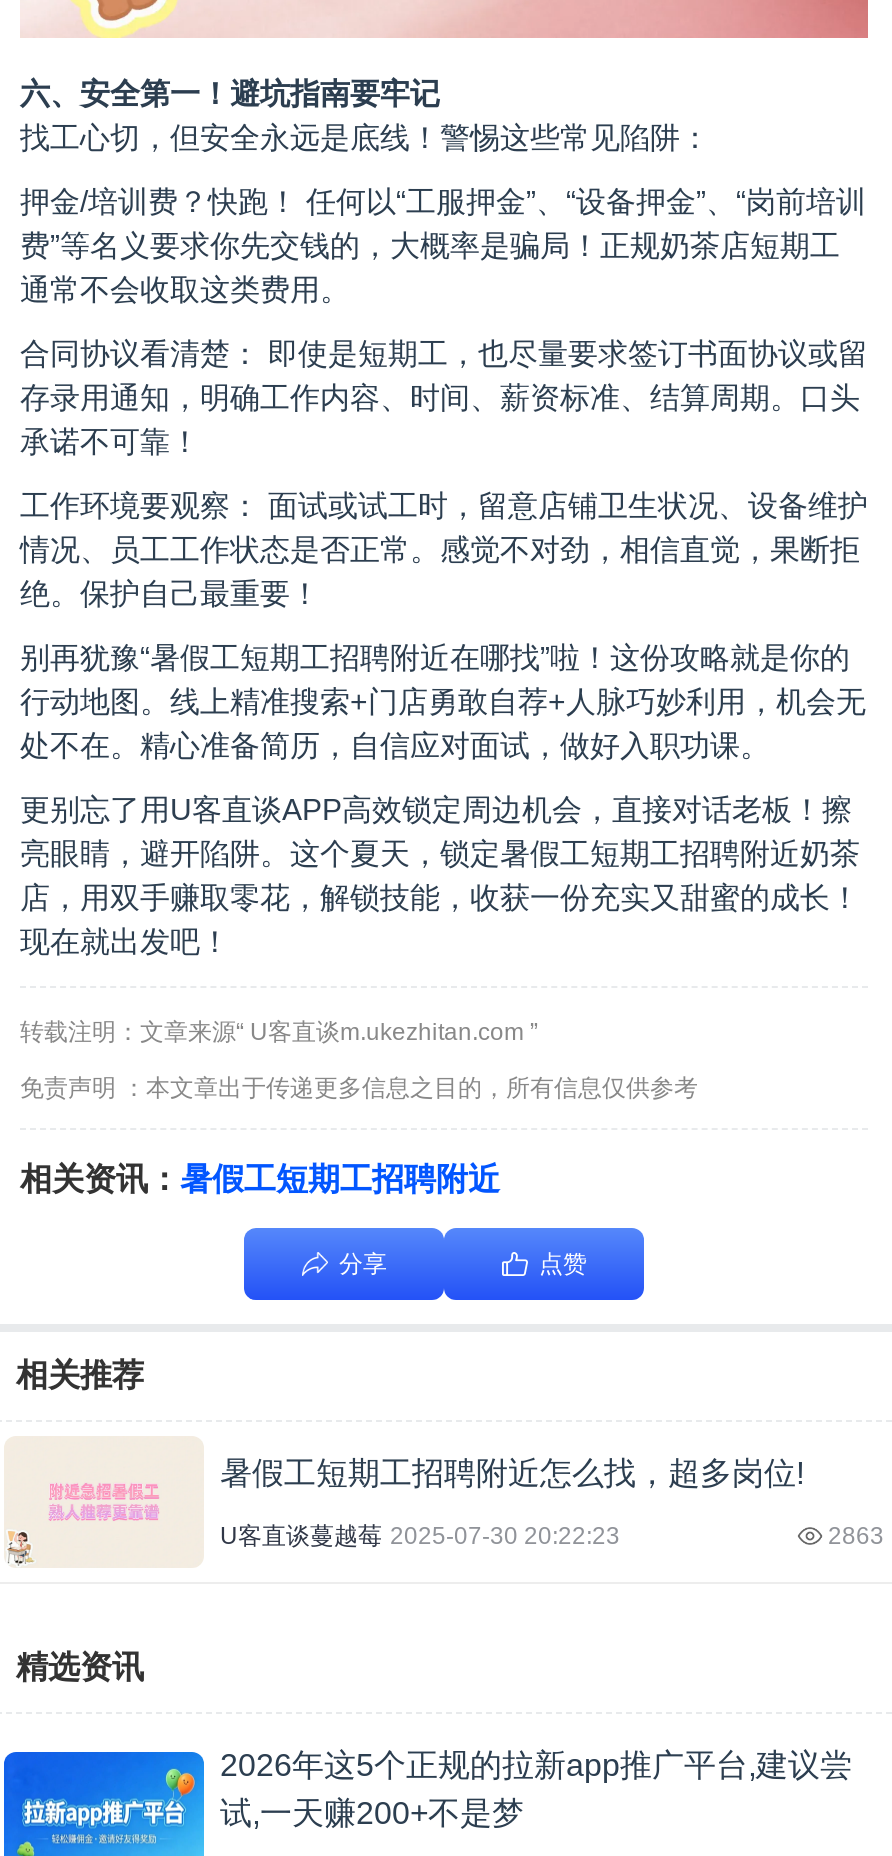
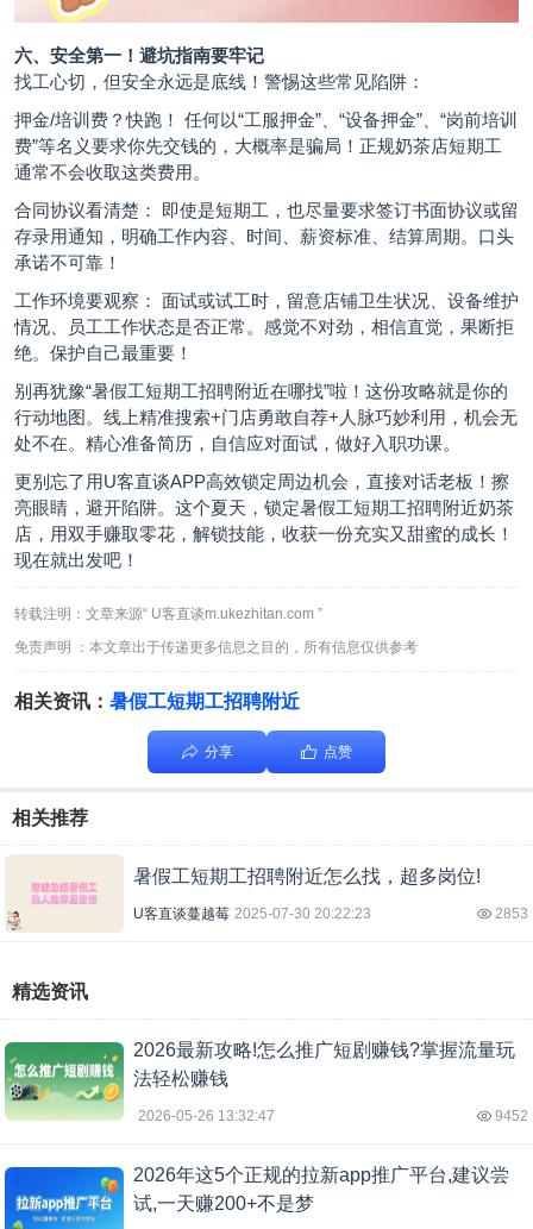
- 2863
+ 2853

+ [image]
+ 2026最新攻略!怎么推广短剧赚钱?掌握流量玩
+ 法轻松赚钱
+ 2026-05-26 13:32:47
+ 9452
